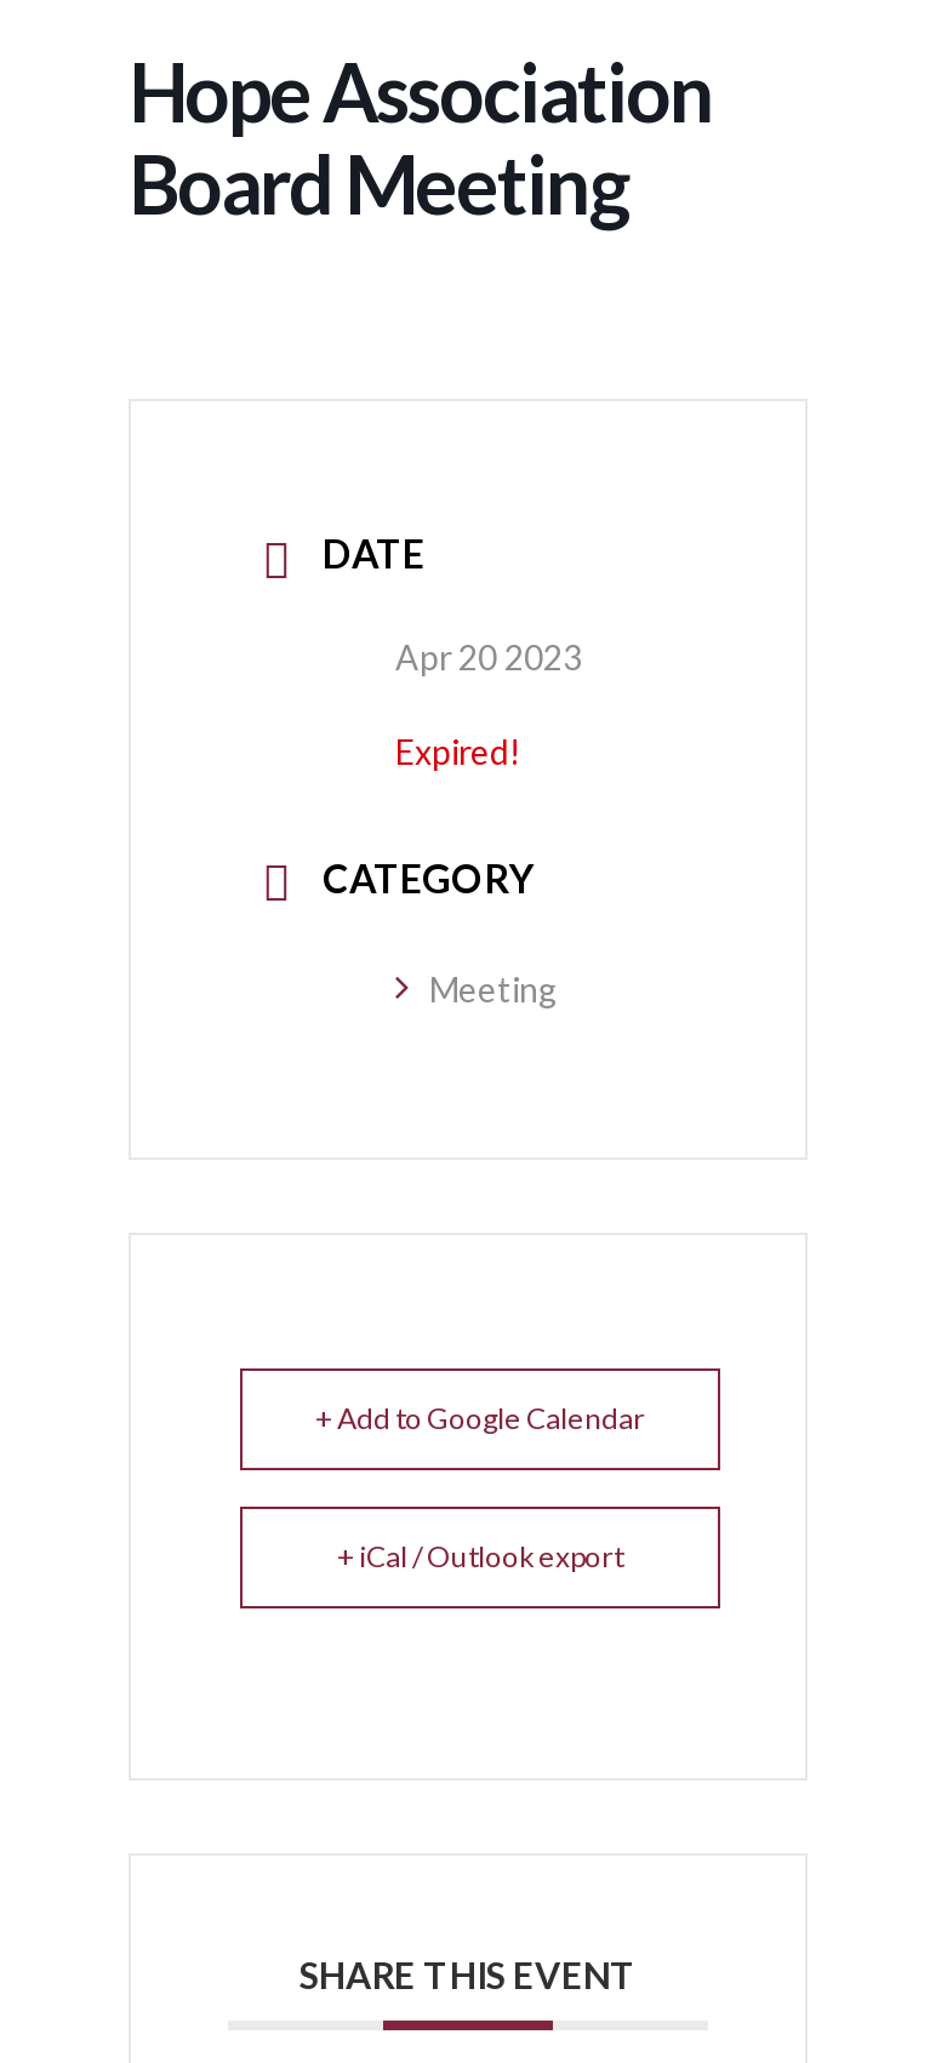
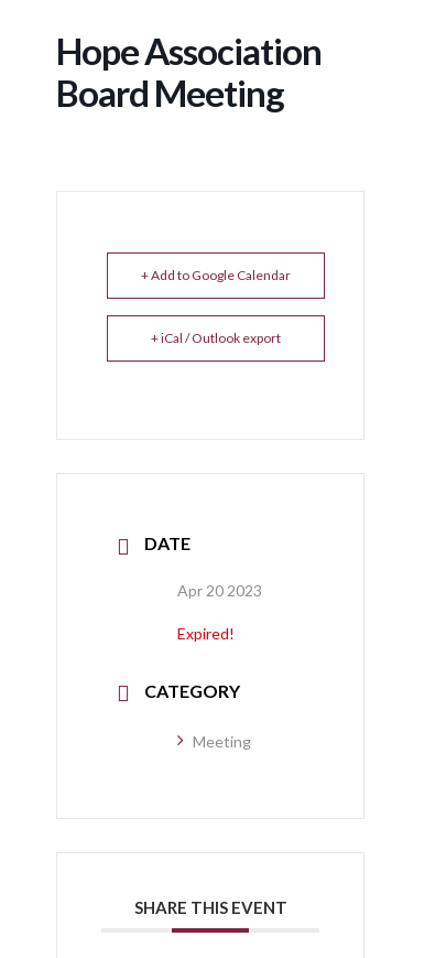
moved down: DATE | Apr 20 2023 | Expired! | CATEGORY | Meeting

moved up: + Add to Google Calendar

moved up: + iCal / Outlook export
